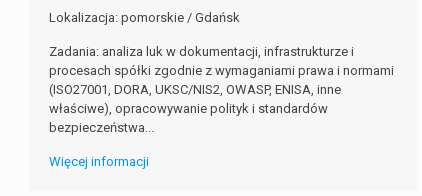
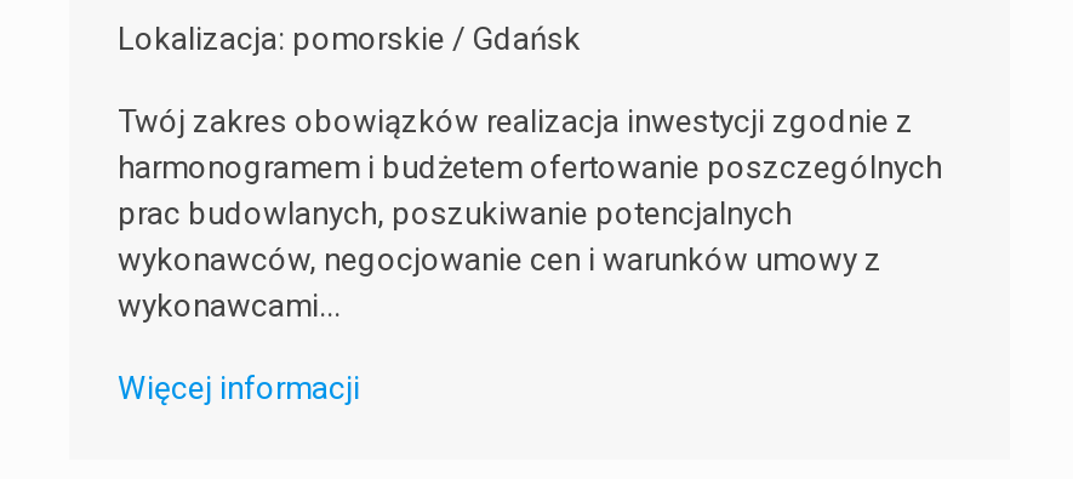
- Zadania: analiza luk w dokumentacji, infrastrukturze i
- procesach spółki zgodnie z wymaganiami prawa i normami
- (ISO27001, DORA, UKSC/NIS2, OWASP, ENISA, inne
- właściwe), opracowywanie polityk i standardów
- bezpieczeństwa...
+ Twój zakres obowiązków realizacja inwestycji zgodnie z
+ harmonogramem i budżetem ofertowanie poszczególnych
+ prac budowlanych, poszukiwanie potencjalnych
+ wykonawców, negocjowanie cen i warunków umowy z
+ wykonawcami...
